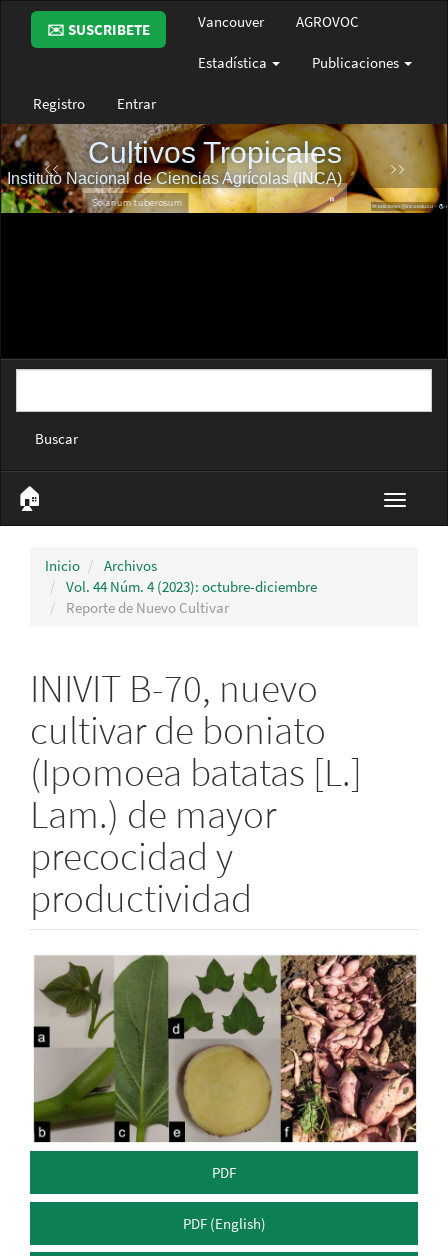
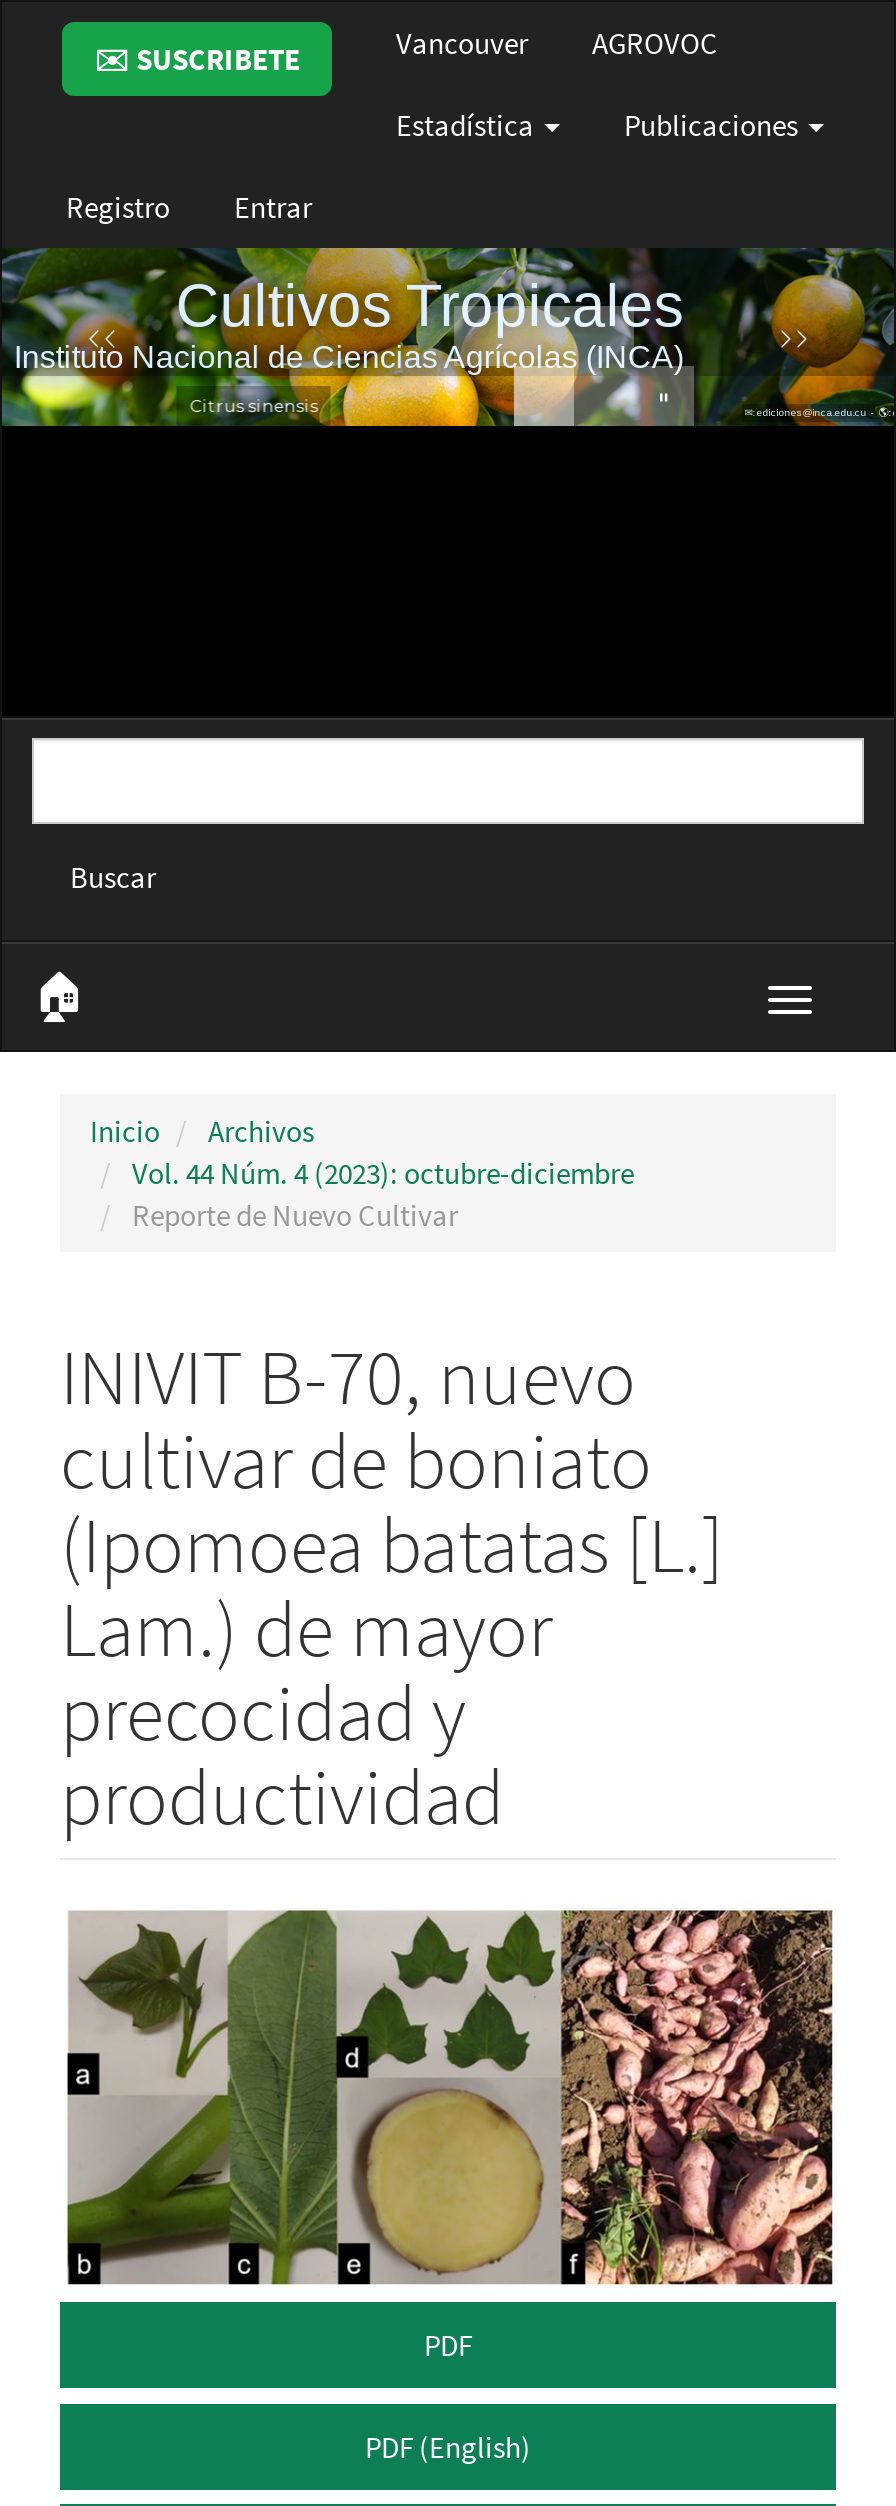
- [image]
+ [image]
